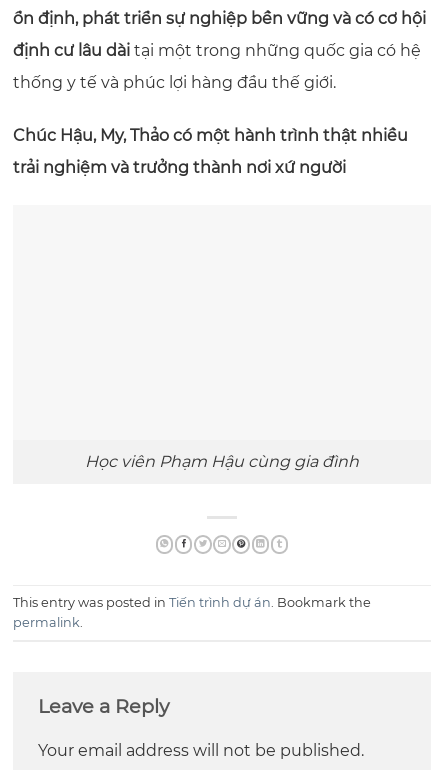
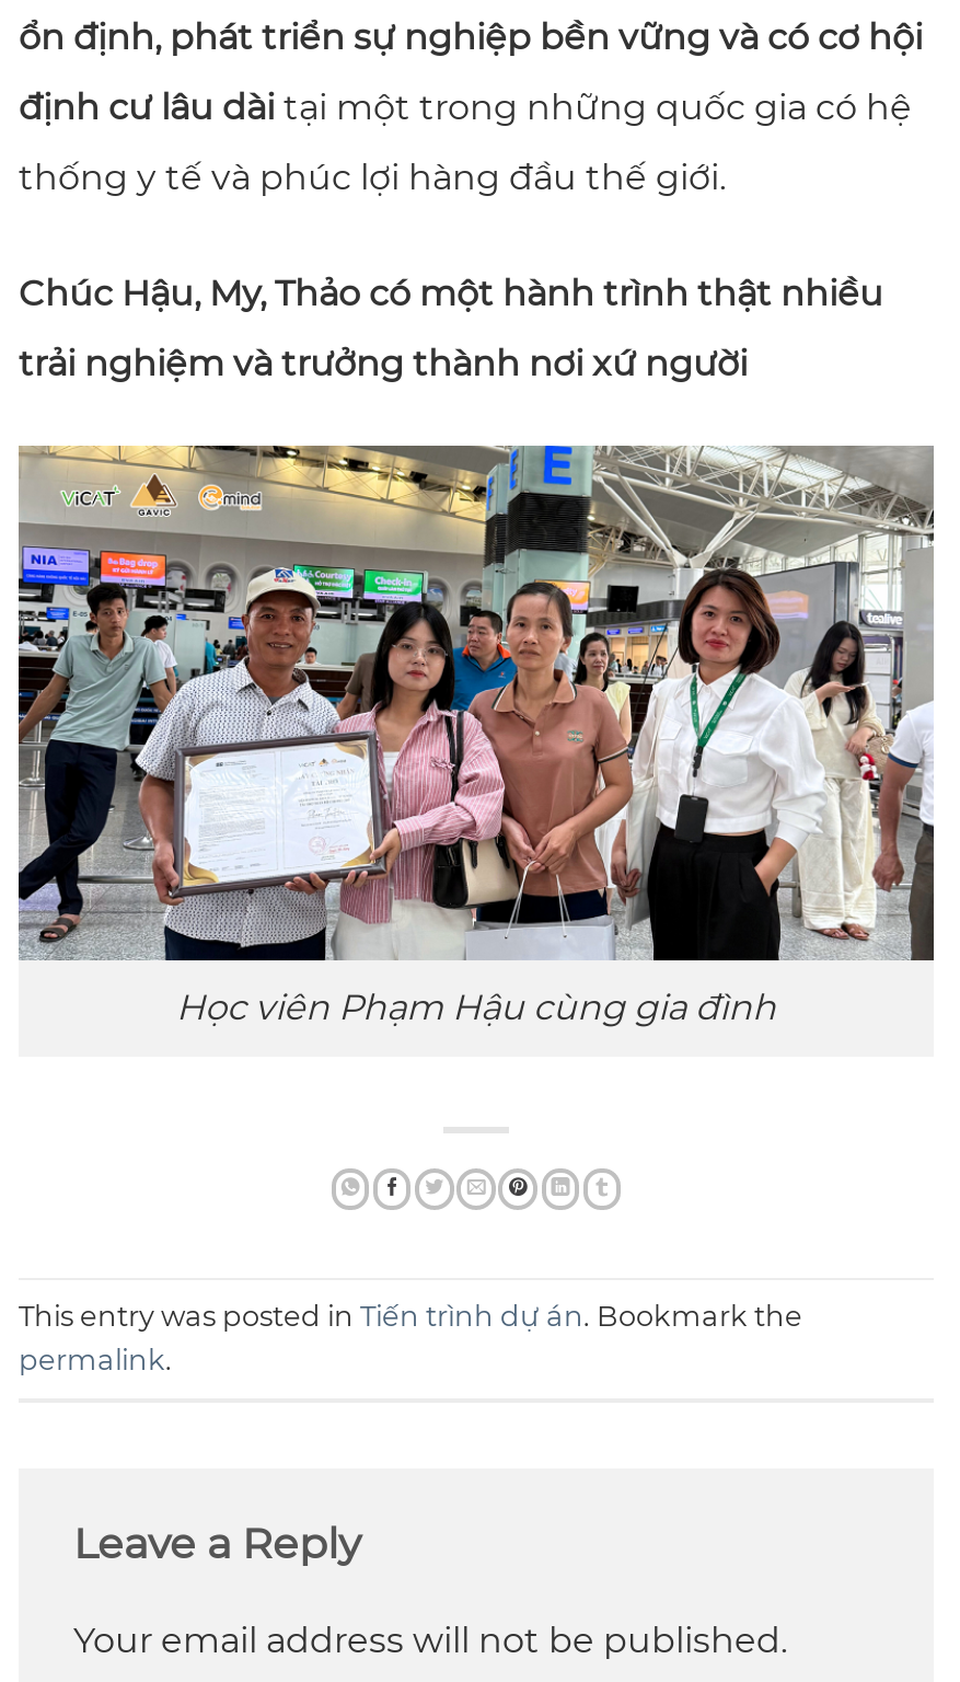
+ [image]
